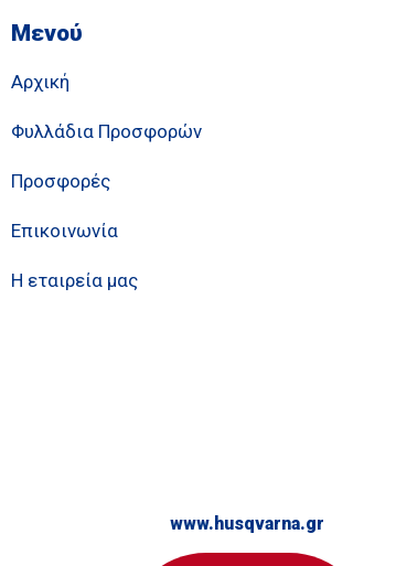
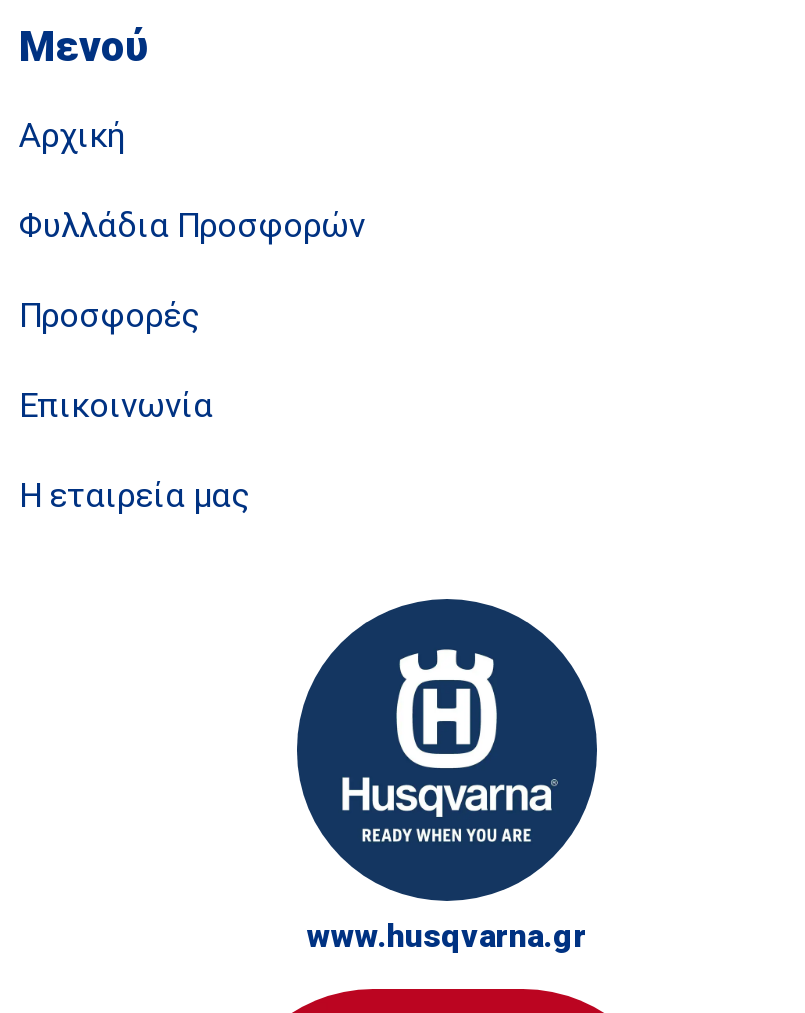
+ [image]
